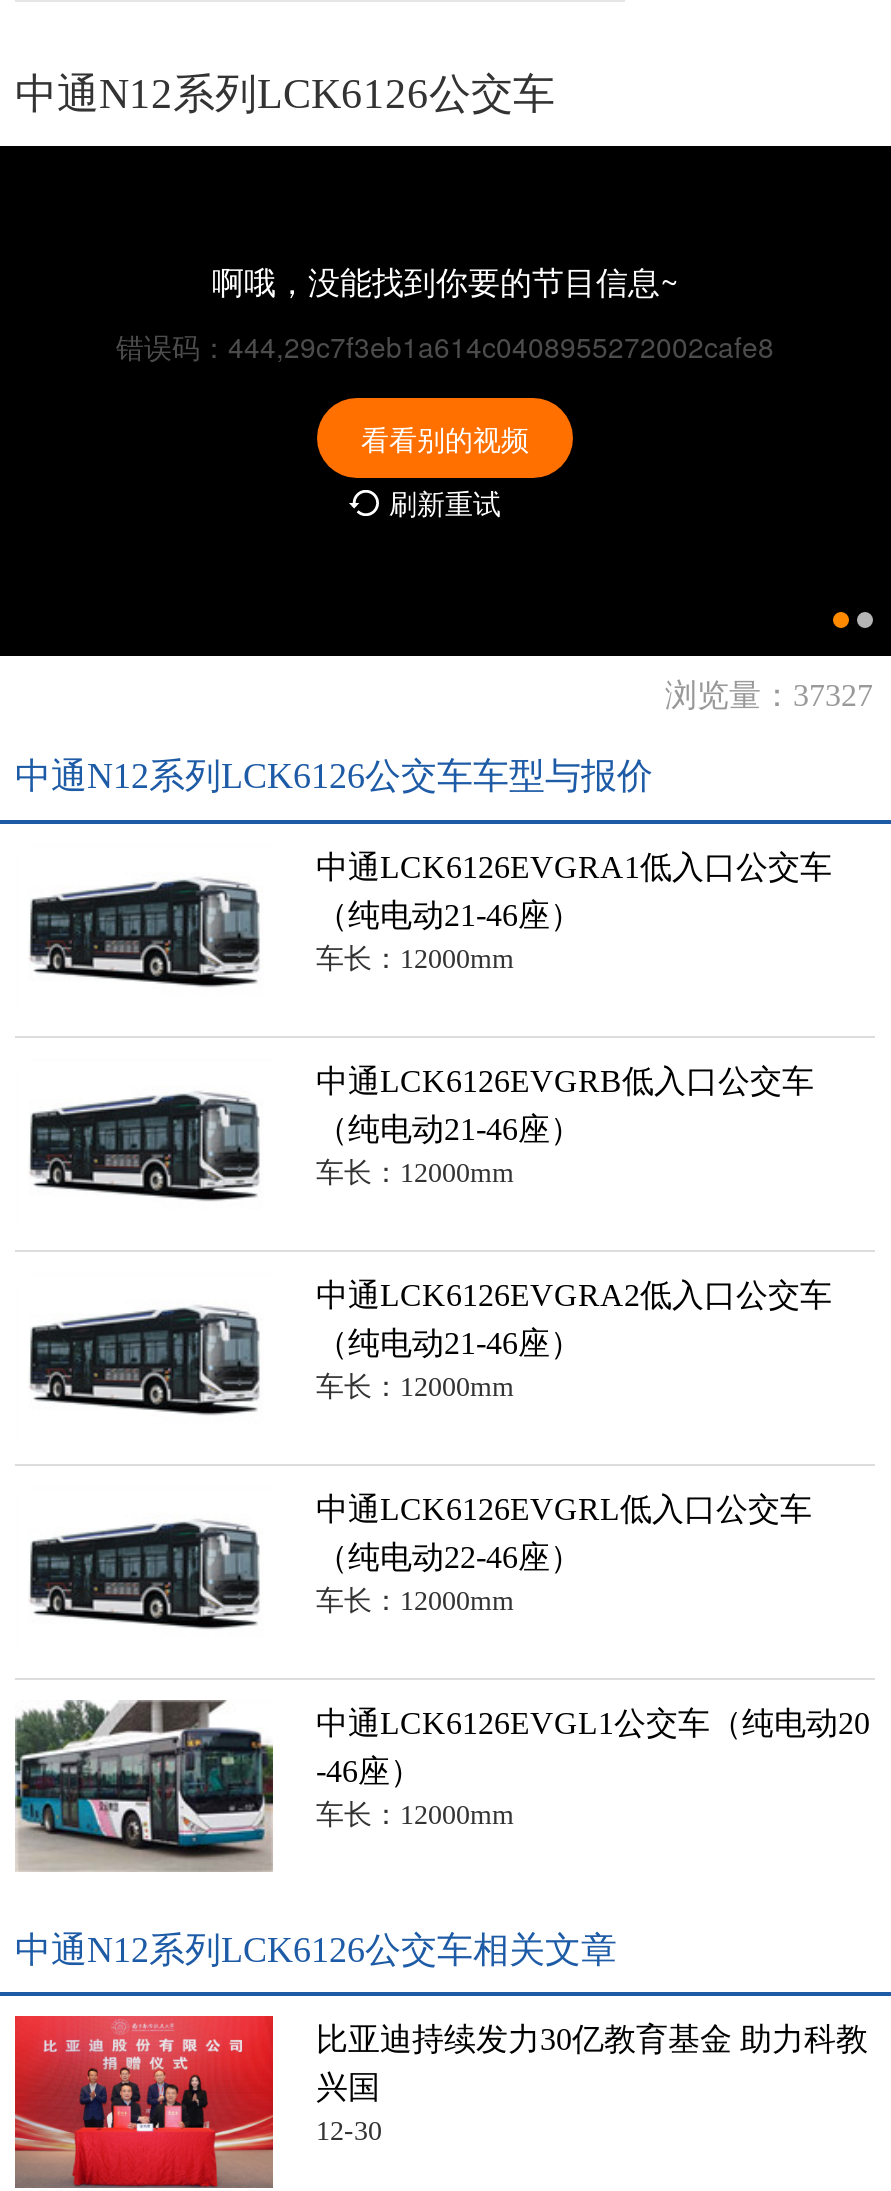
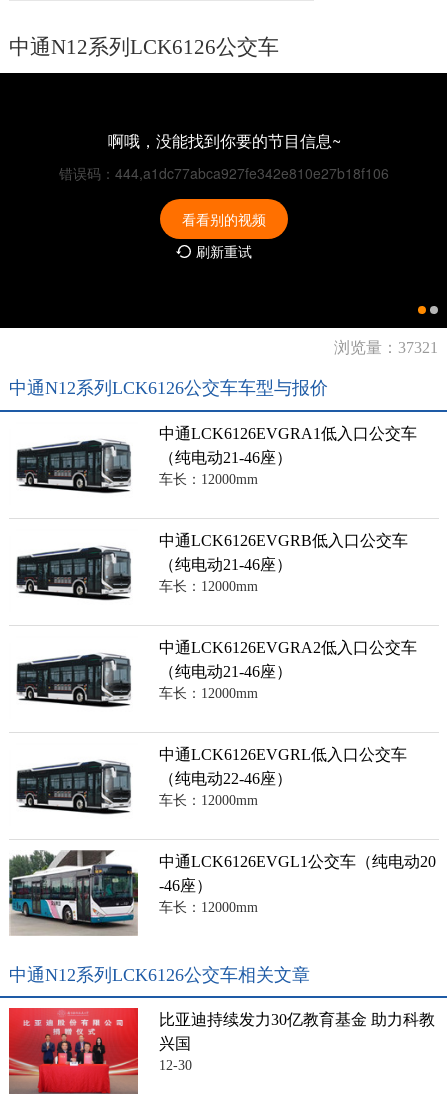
- 错误码：444,29c7f3eb1a614c0408955272002cafe8
+ 错误码：444,a1dc77abca927fe342e810e27b18f106

- 浏览量：37327
+ 浏览量：37321
